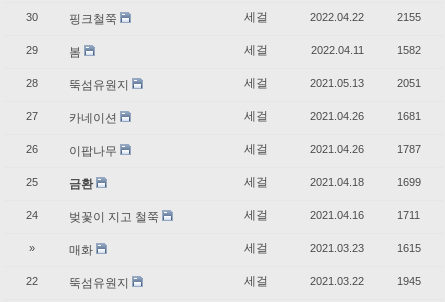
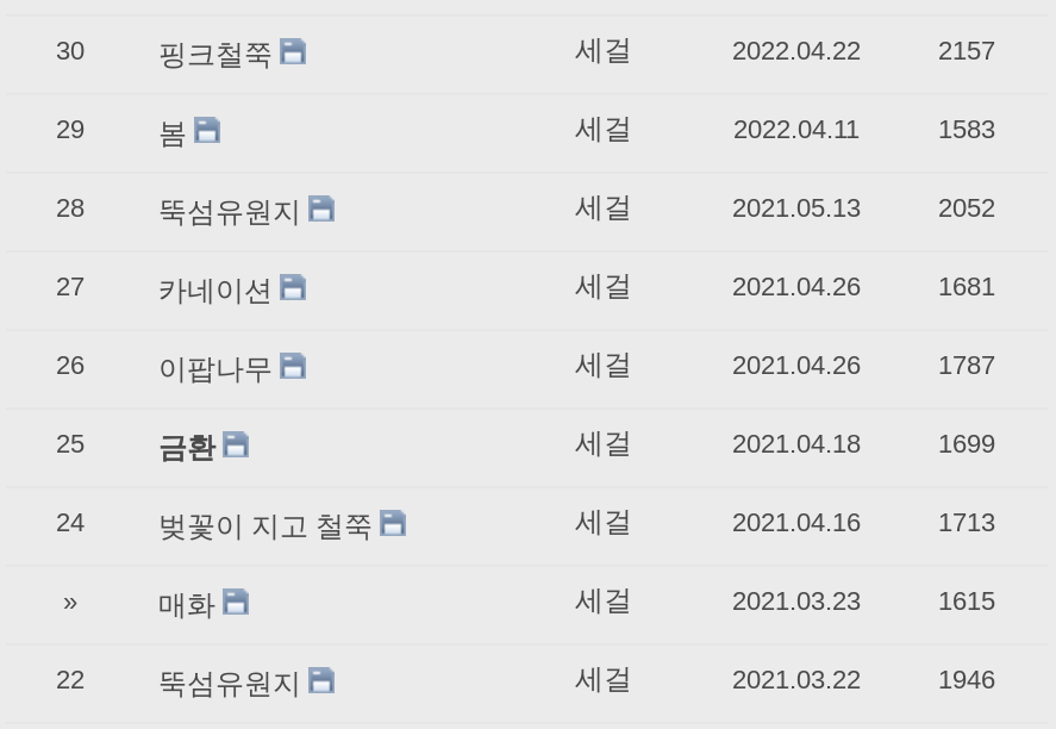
- 2155
+ 2157

- 1582
+ 1583

- 2051
+ 2052

- 1711
+ 1713

- 1945
+ 1946
